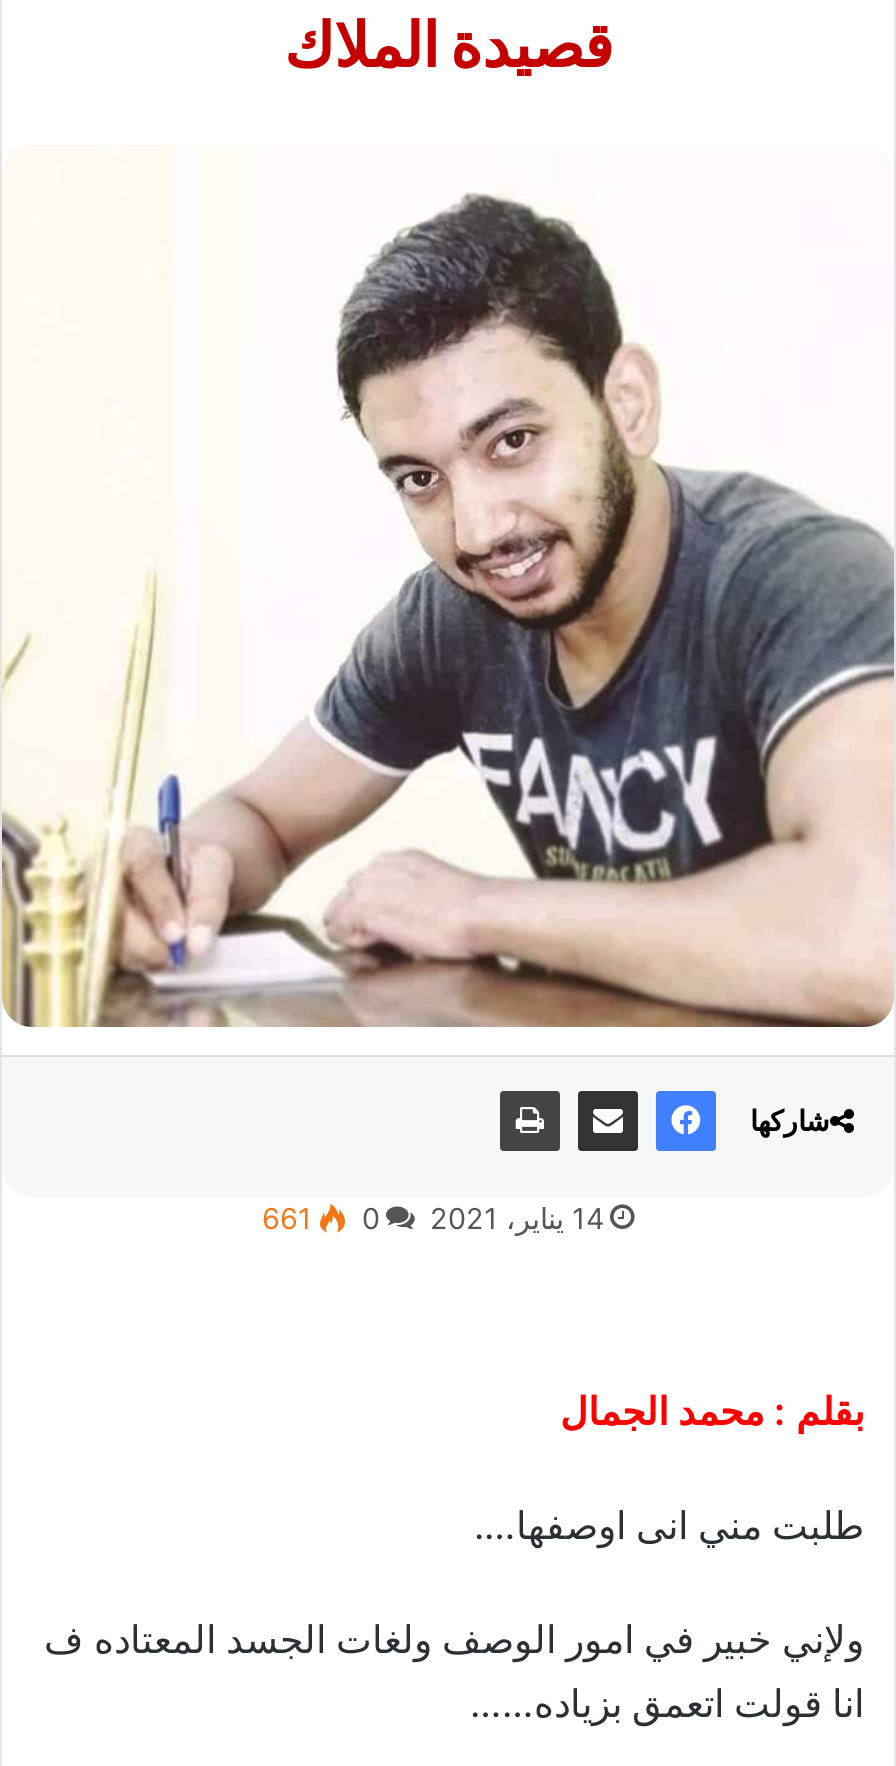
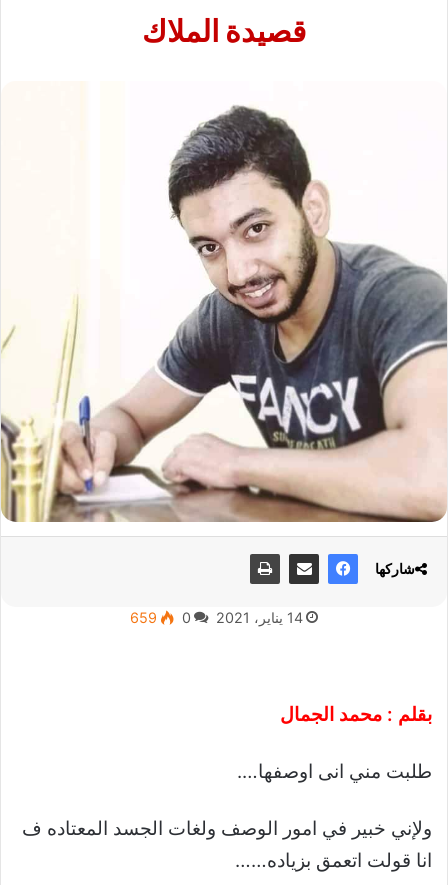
- 661 0
+ 659 0
